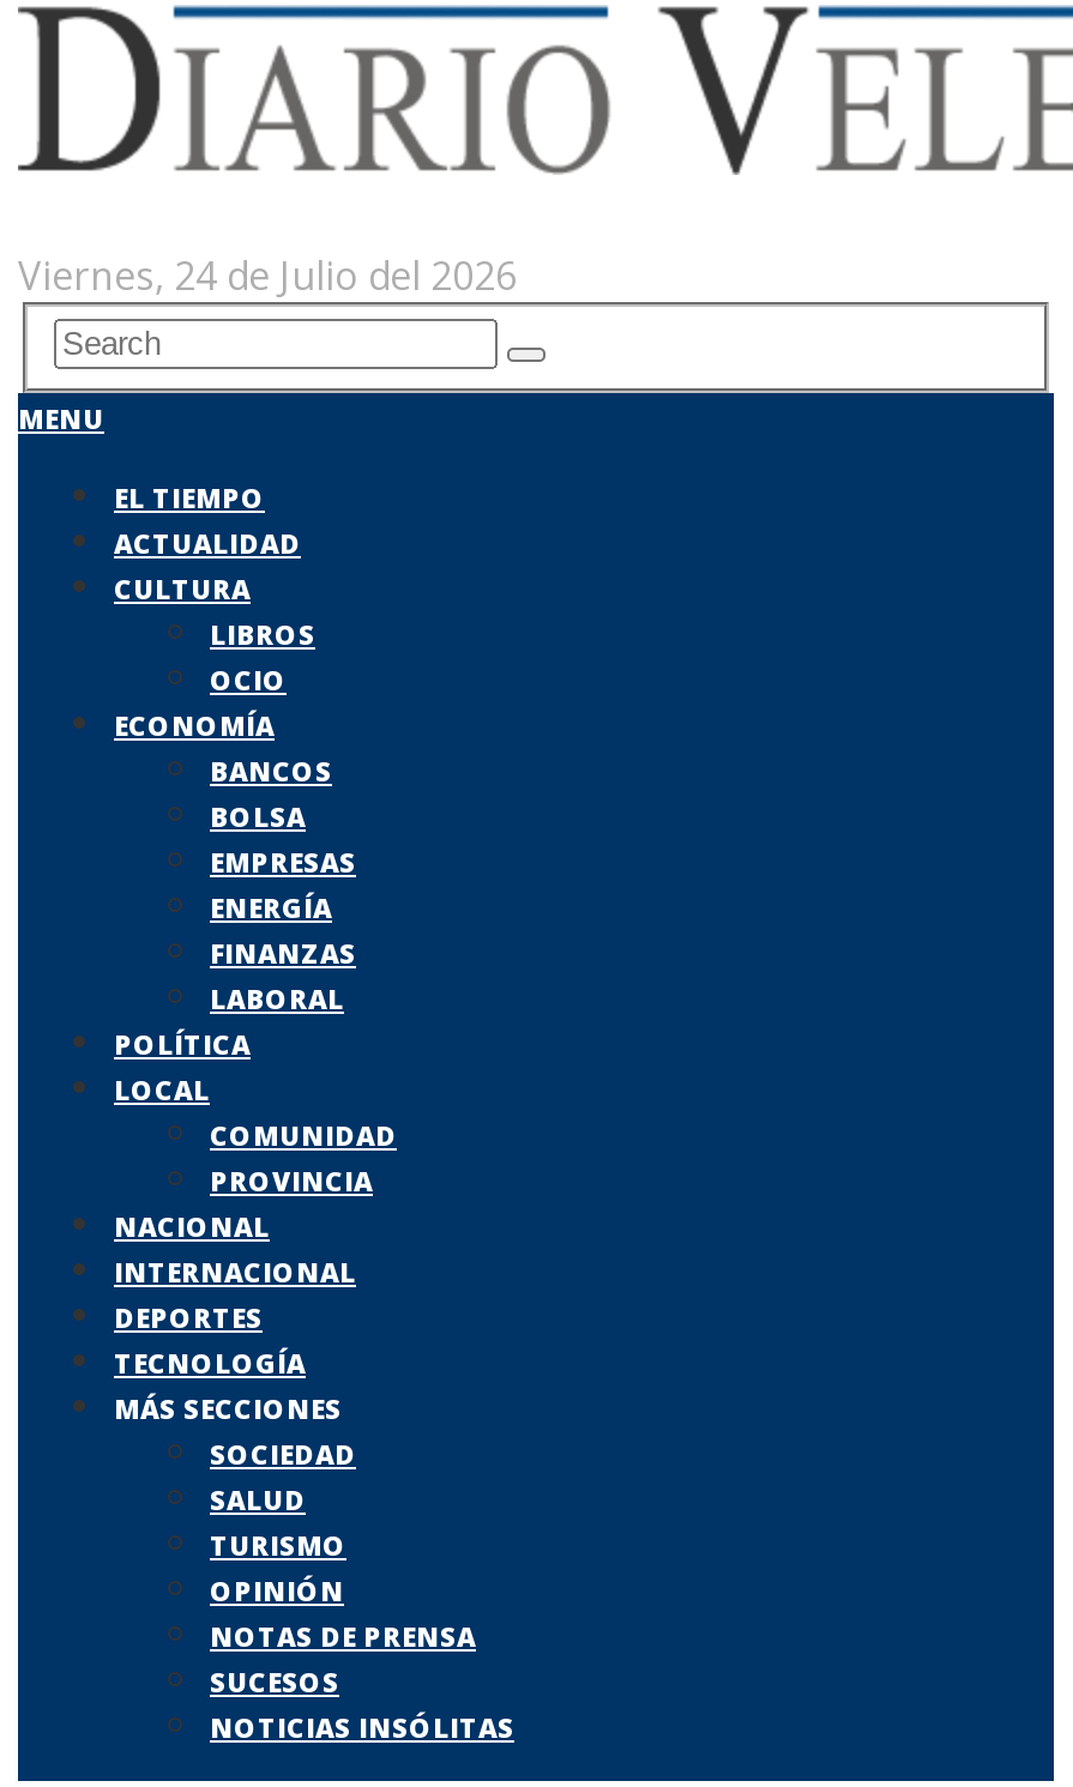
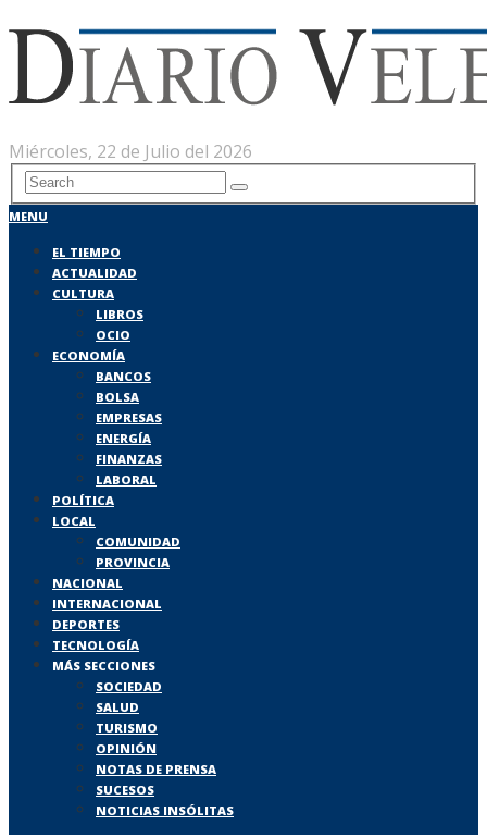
- Viernes, 24 de Julio del 2026
+ Miércoles, 22 de Julio del 2026
